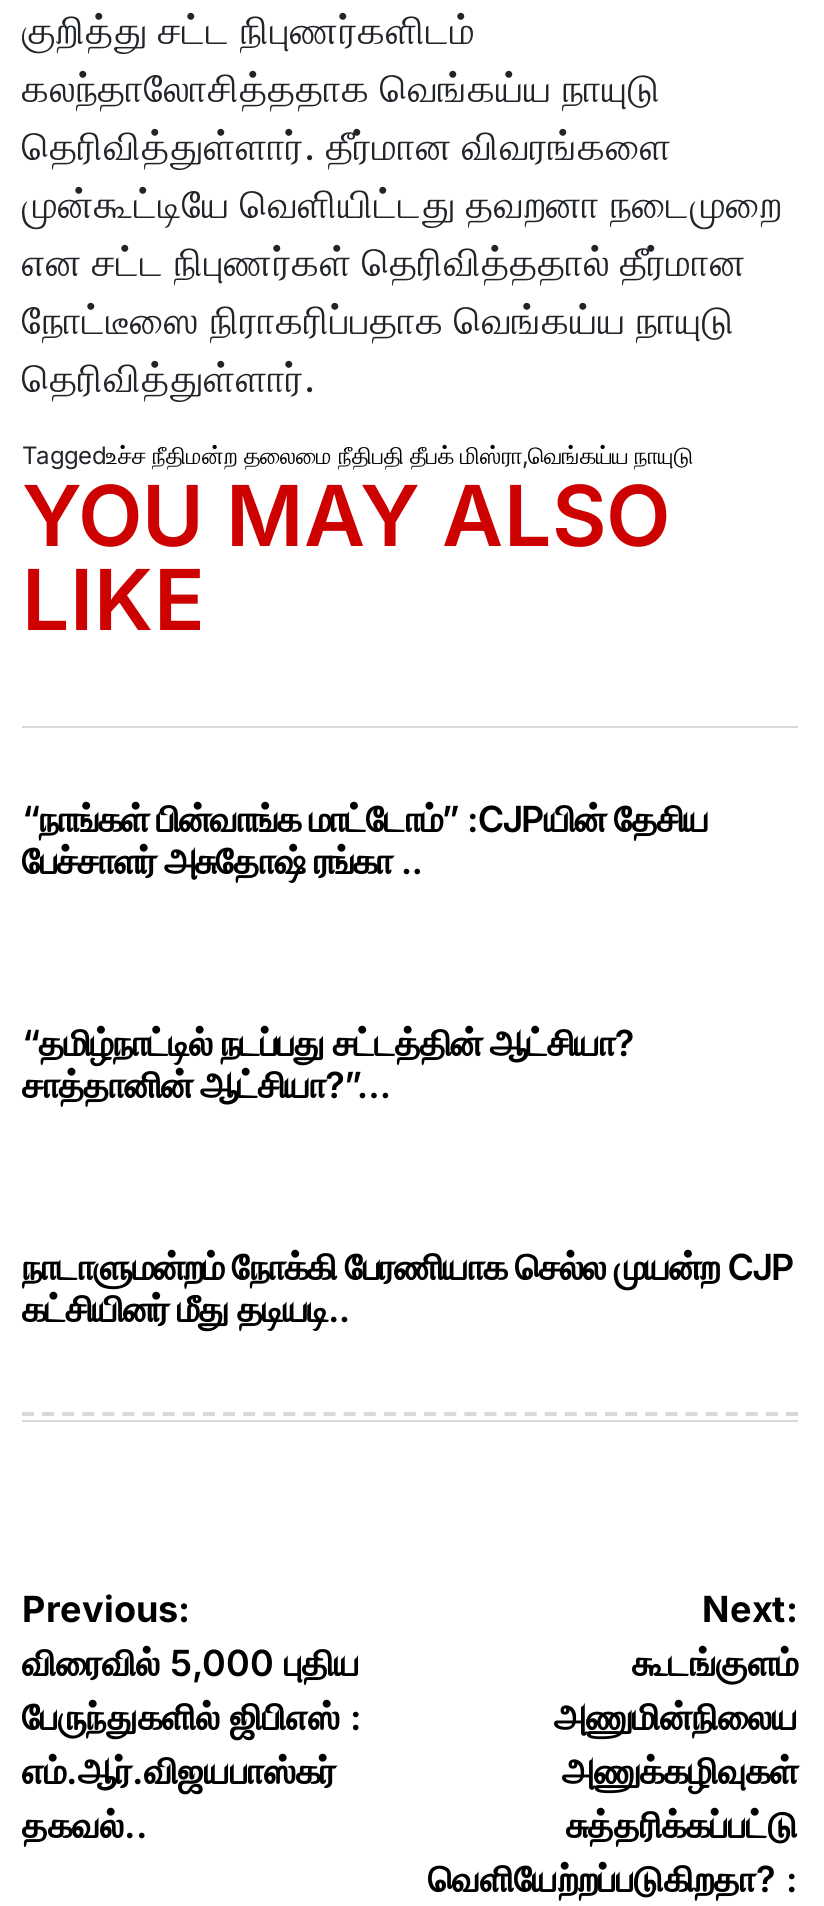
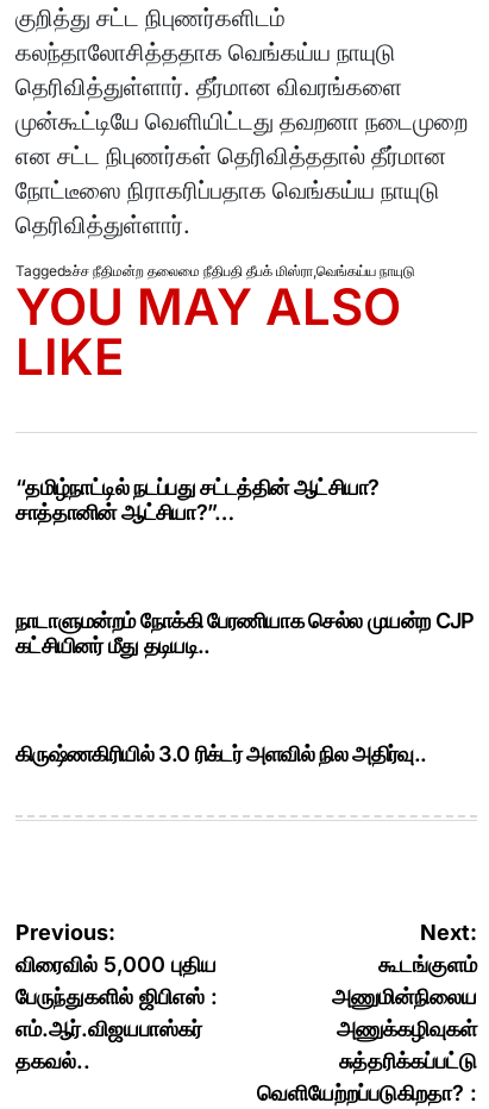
- “நாங்கள் பின்வாங்க மாட்டோம்” :CJPயின் தேசிய
- பேச்சாளர் அசுதோஷ் ரங்கா ..

moved up: “தமிழ்நாட்டில் நடப்பது சட்டத்தின் ஆட்சியா? | சாத்தானின் ஆட்சியா?”… | நாடாளுமன்றம் நோக்கி பேரணியாக செல்ல முயன்ற CJP

+ கிருஷ்ணகிரியில் 3.0 ரிக்டர் அளவில் நில அதிர்வு..
